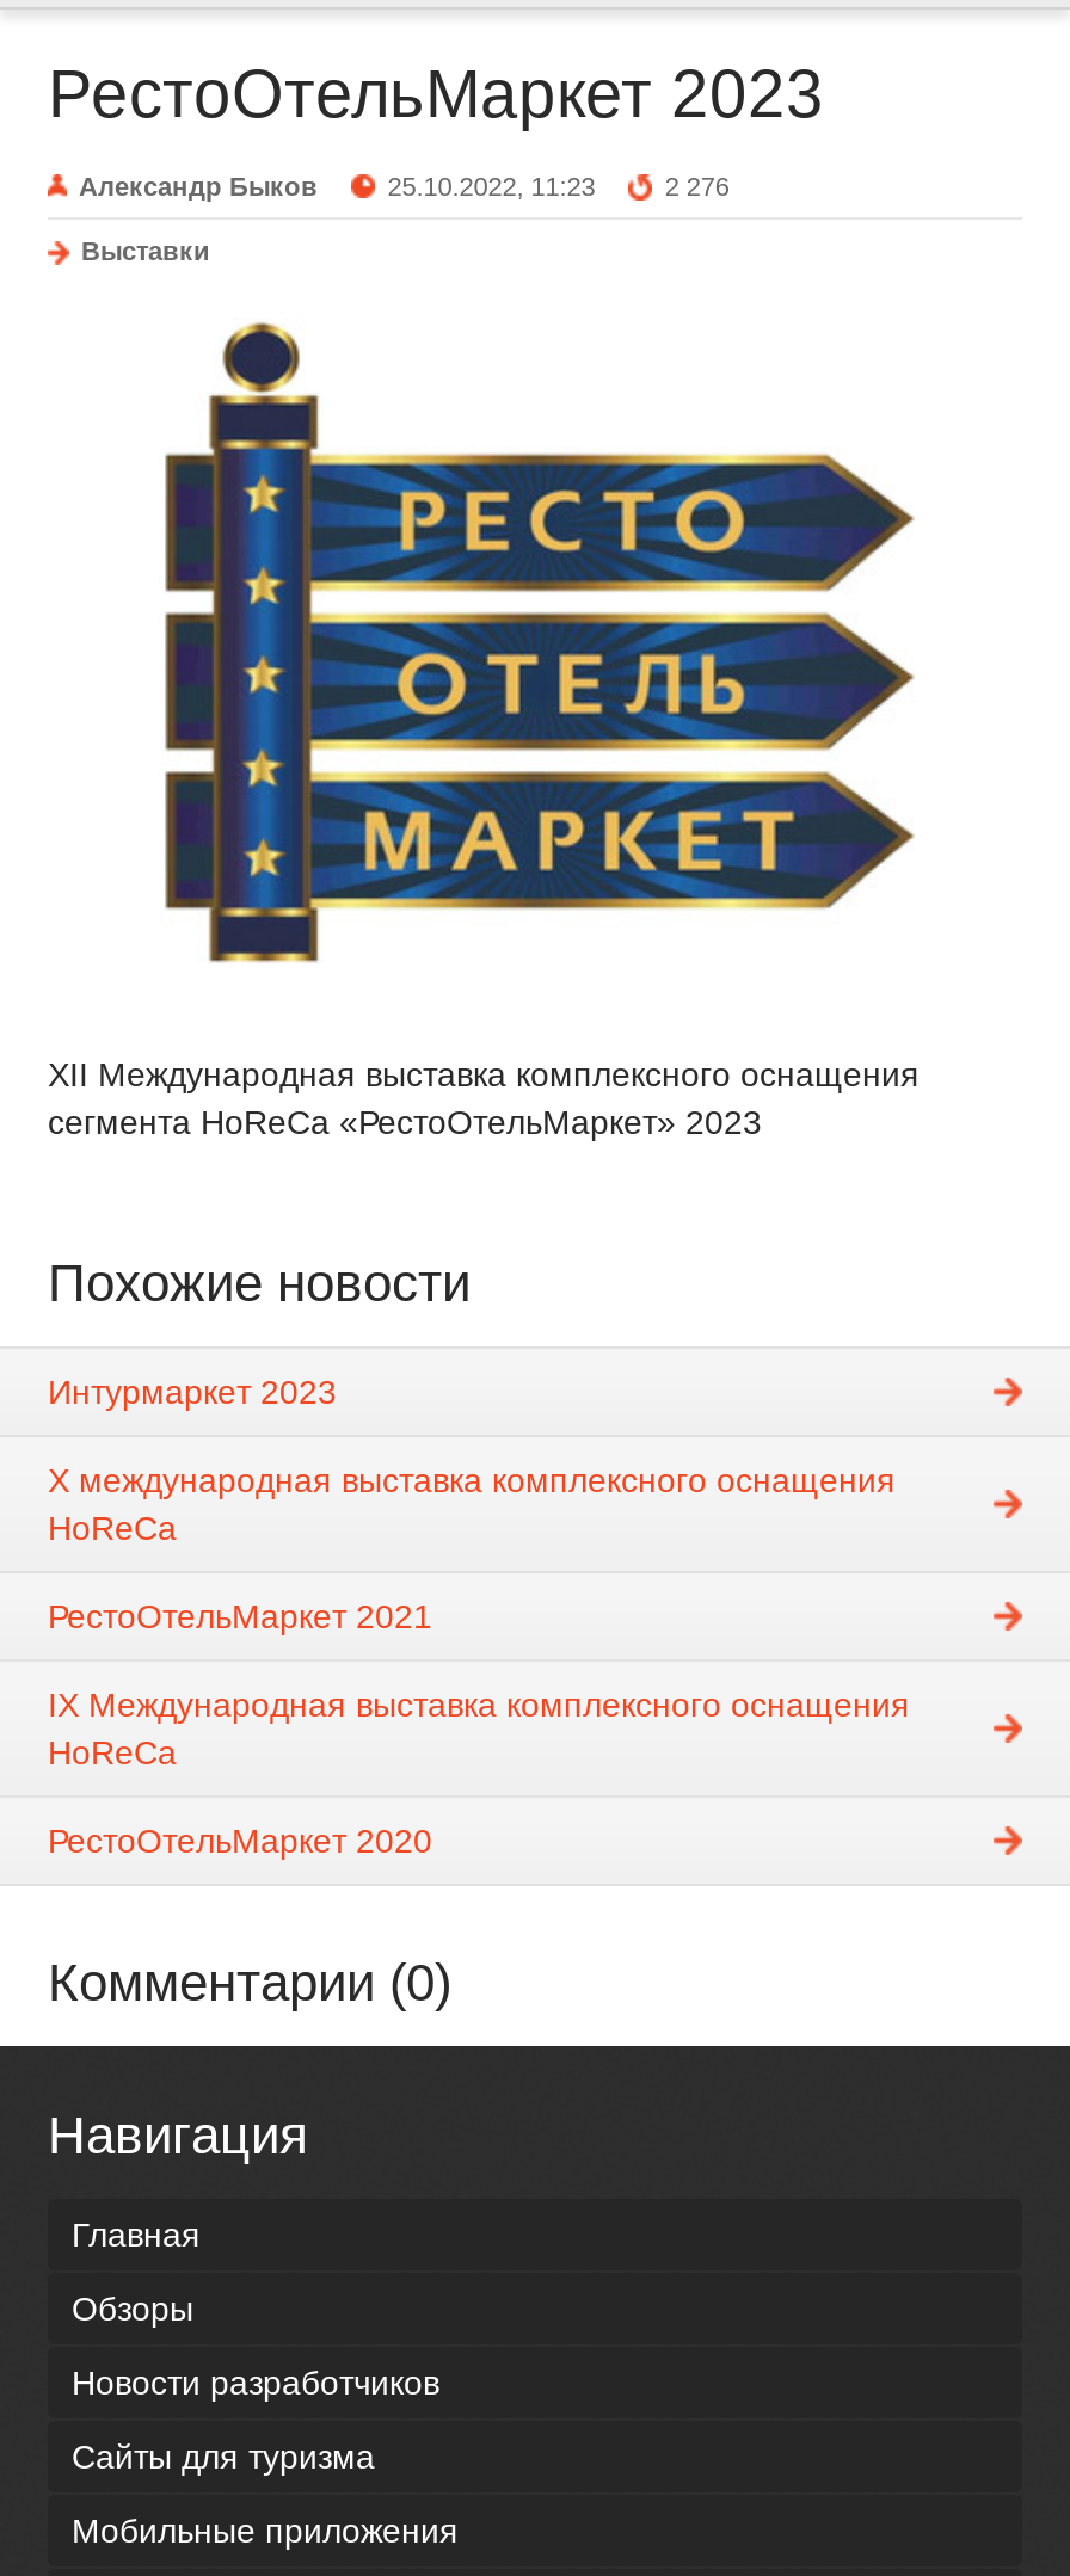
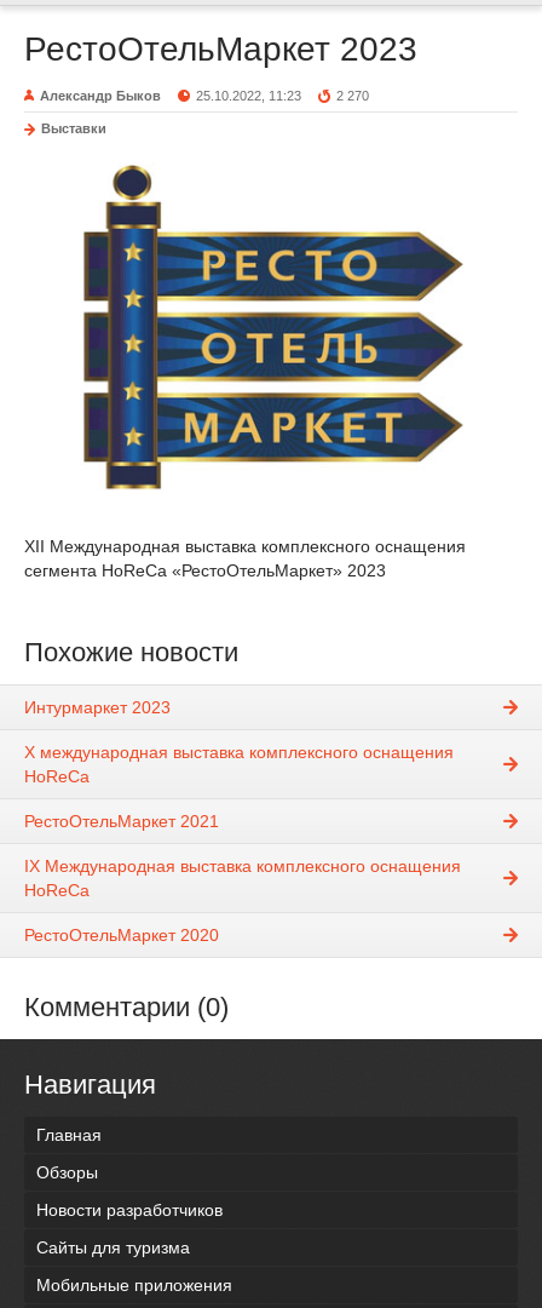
- 2 276
+ 2 270
